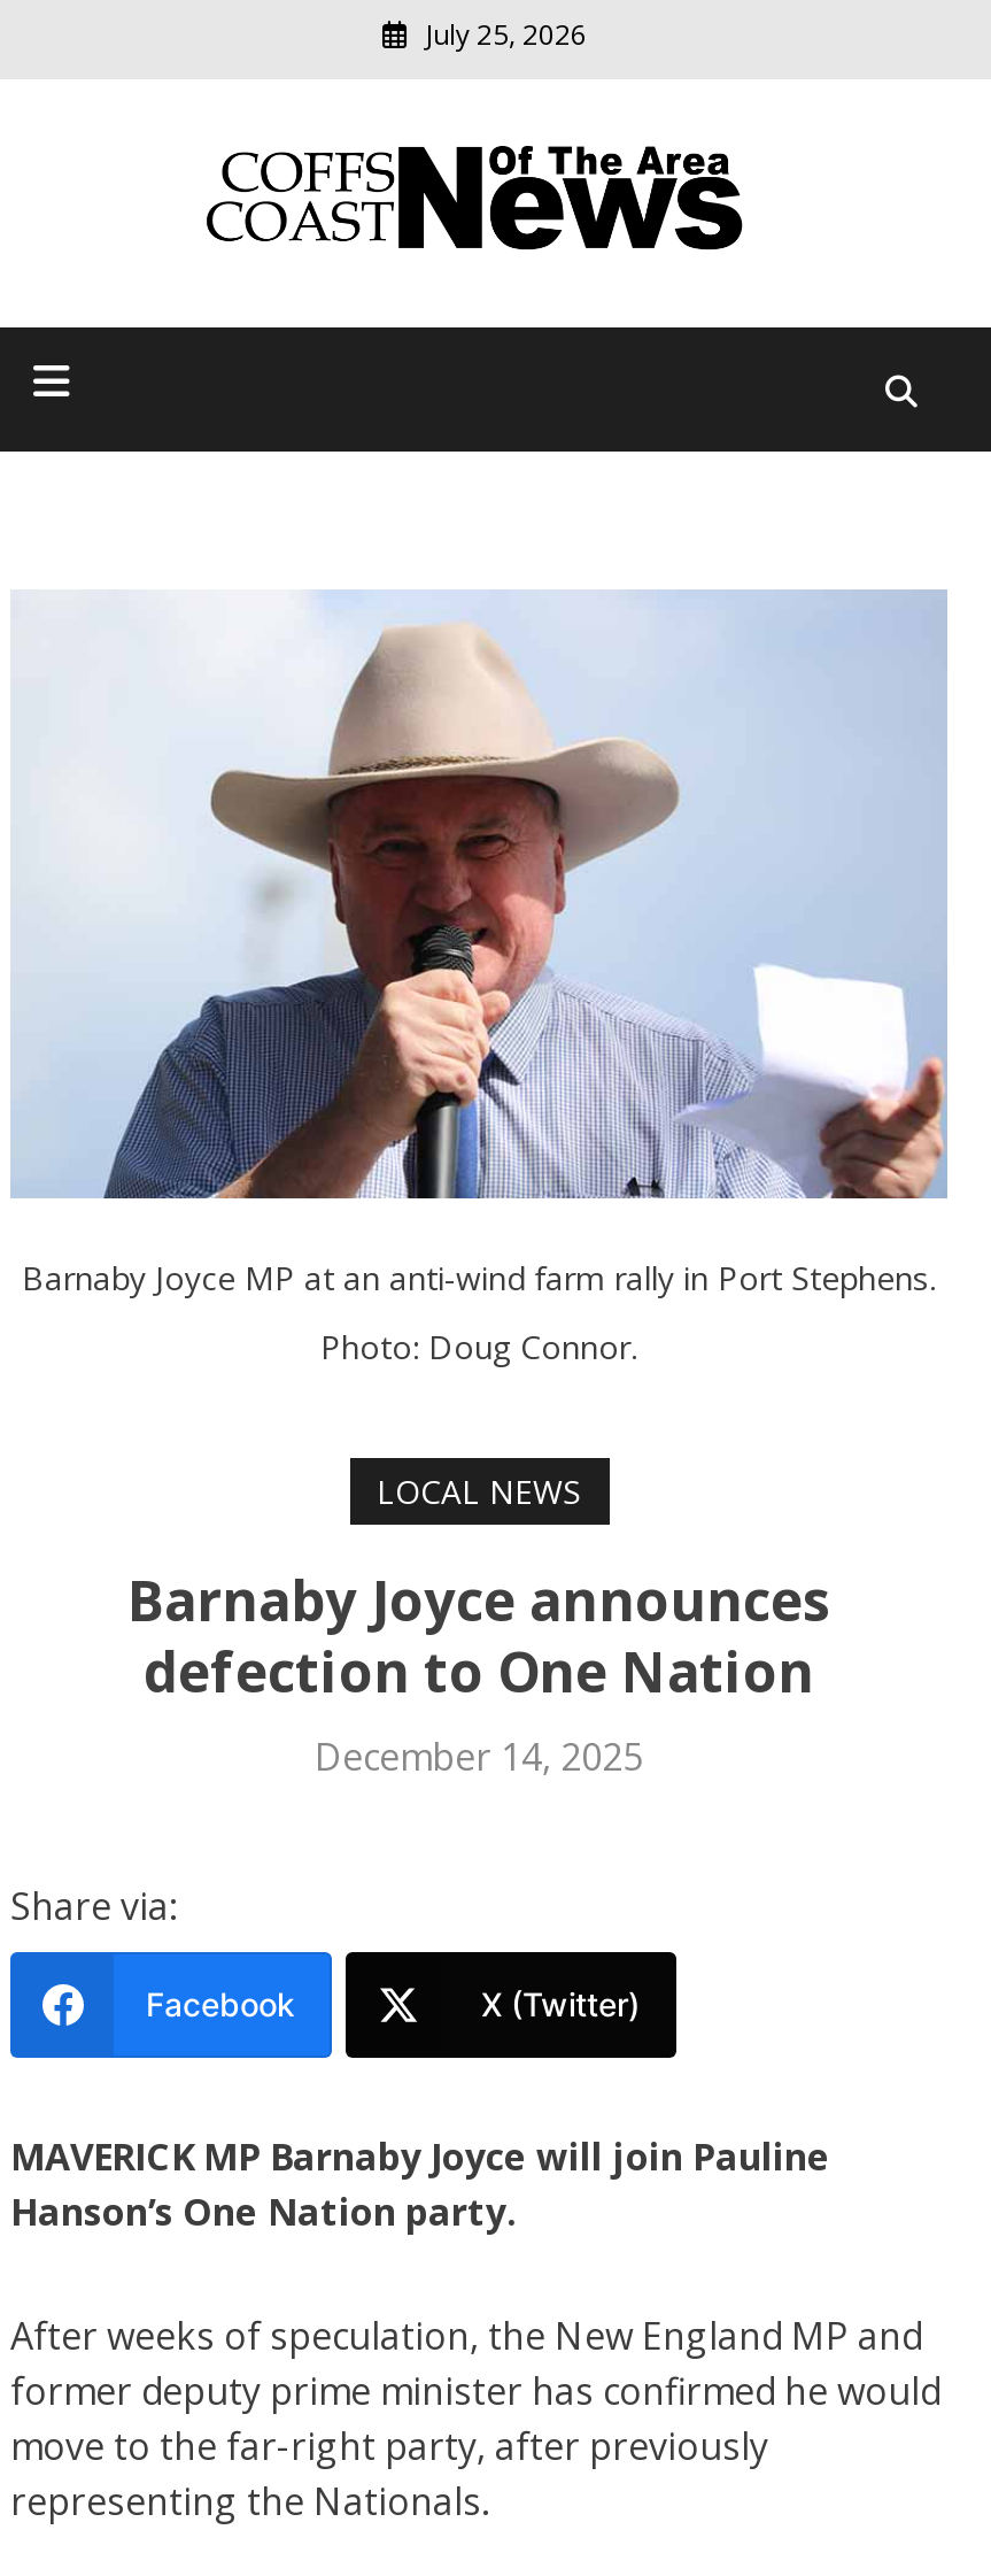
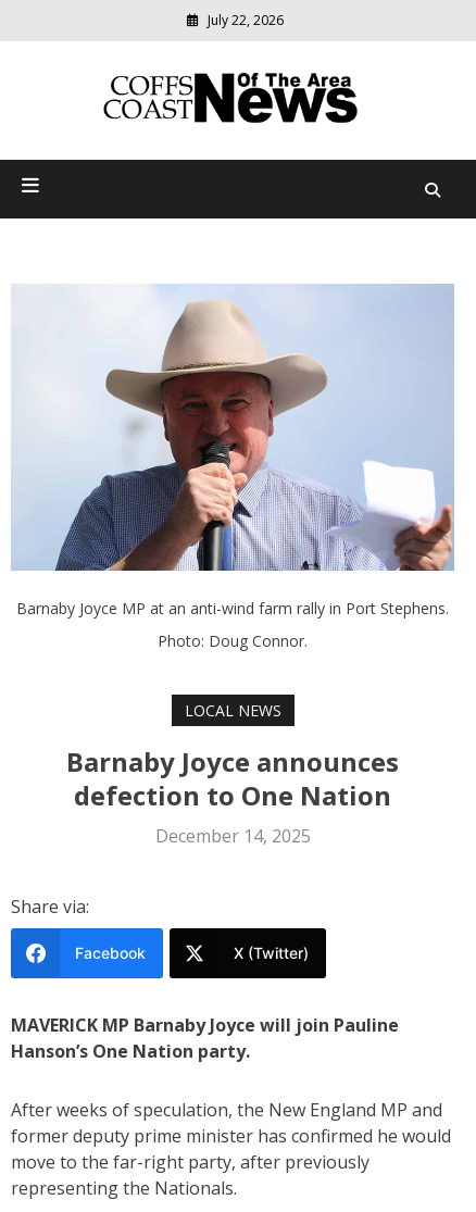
- July 25, 2026
+ July 22, 2026
